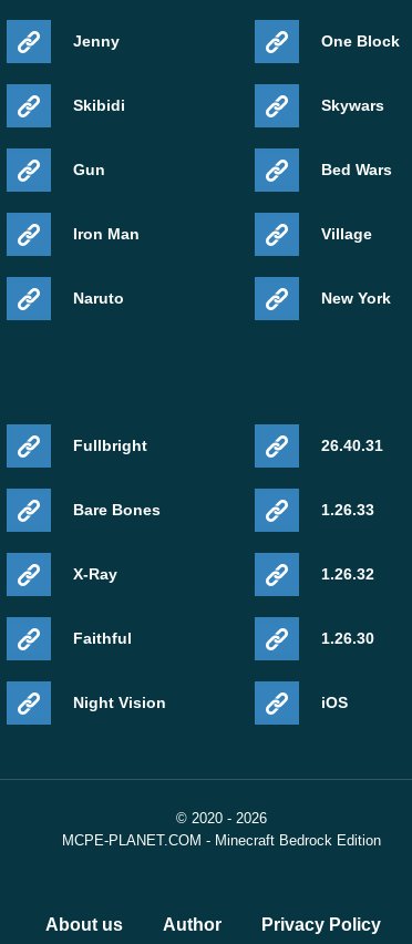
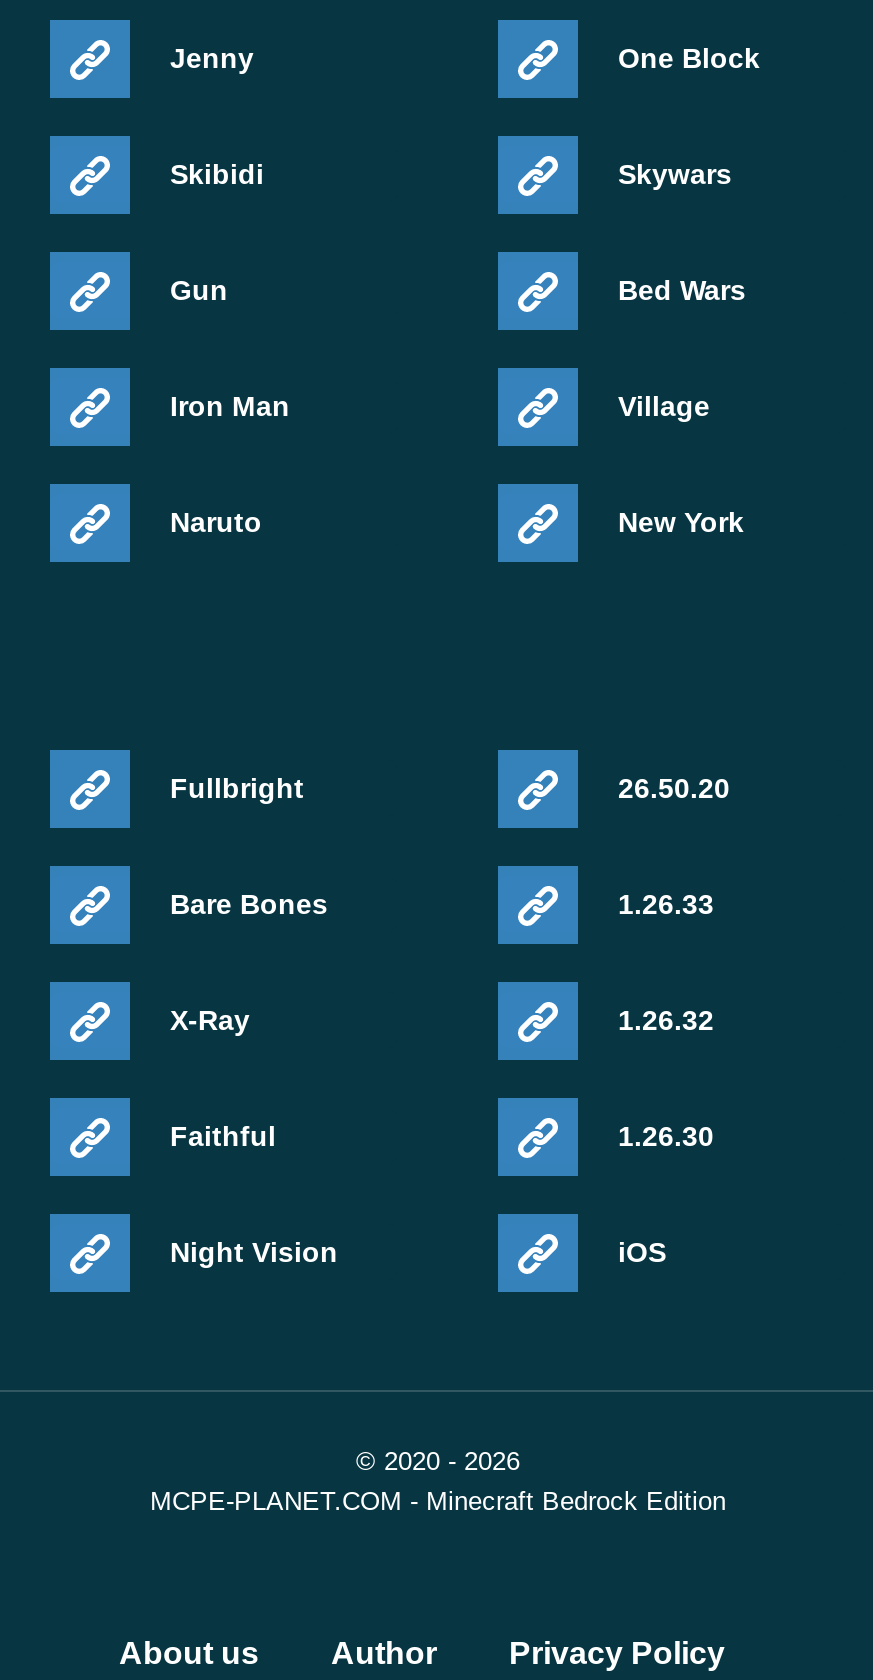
- 26.40.31
+ 26.50.20
